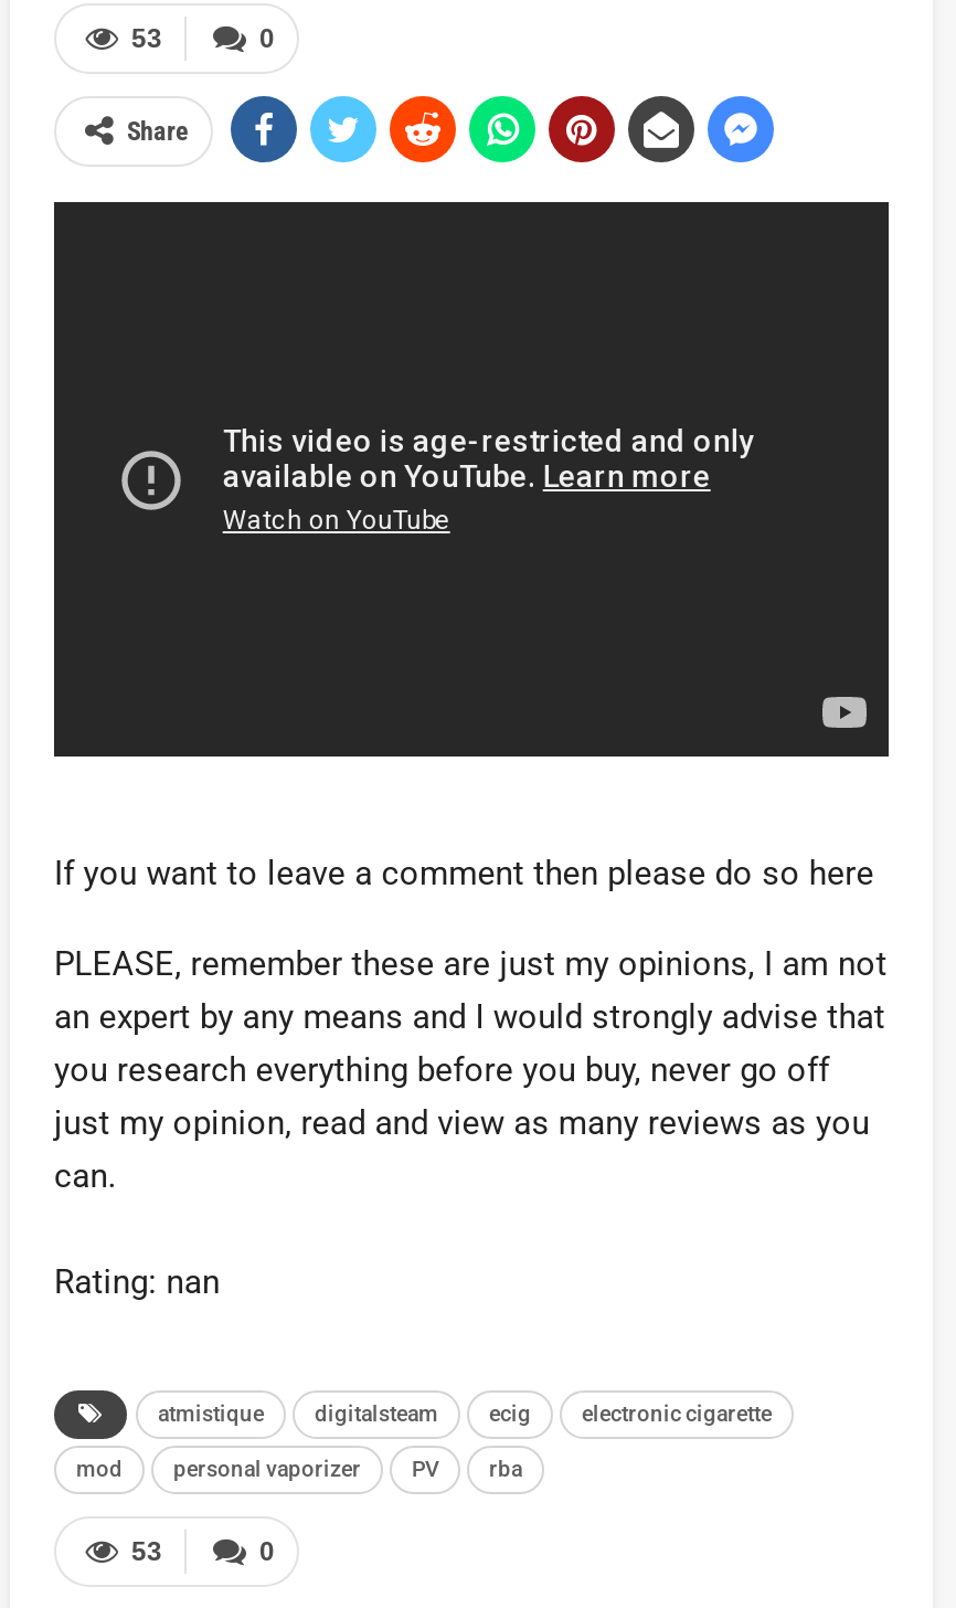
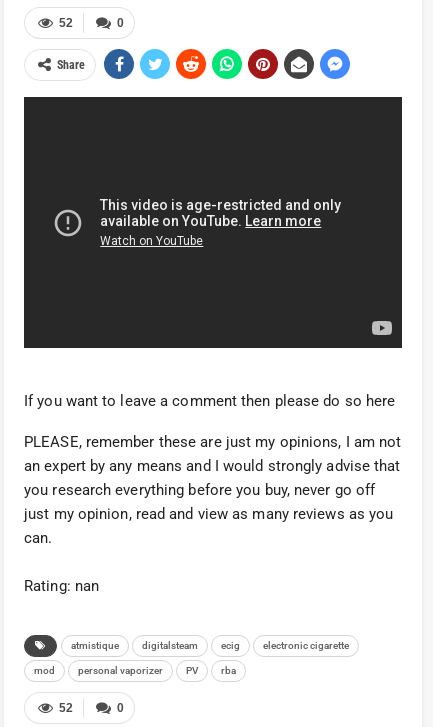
- 53
+ 52

- 53
+ 52
